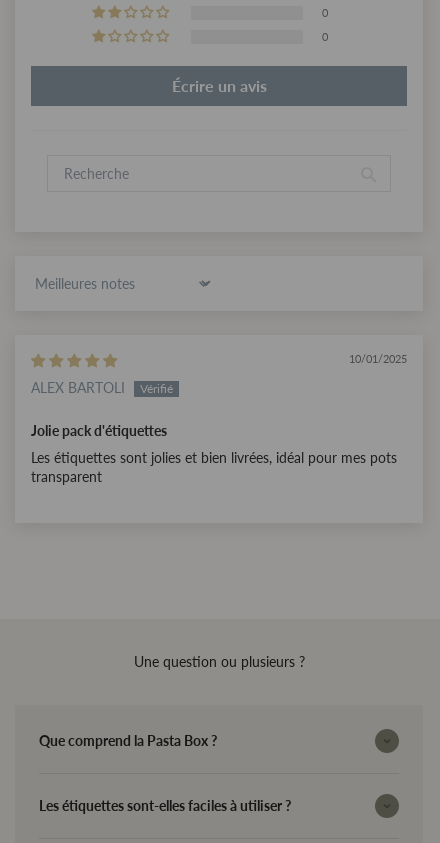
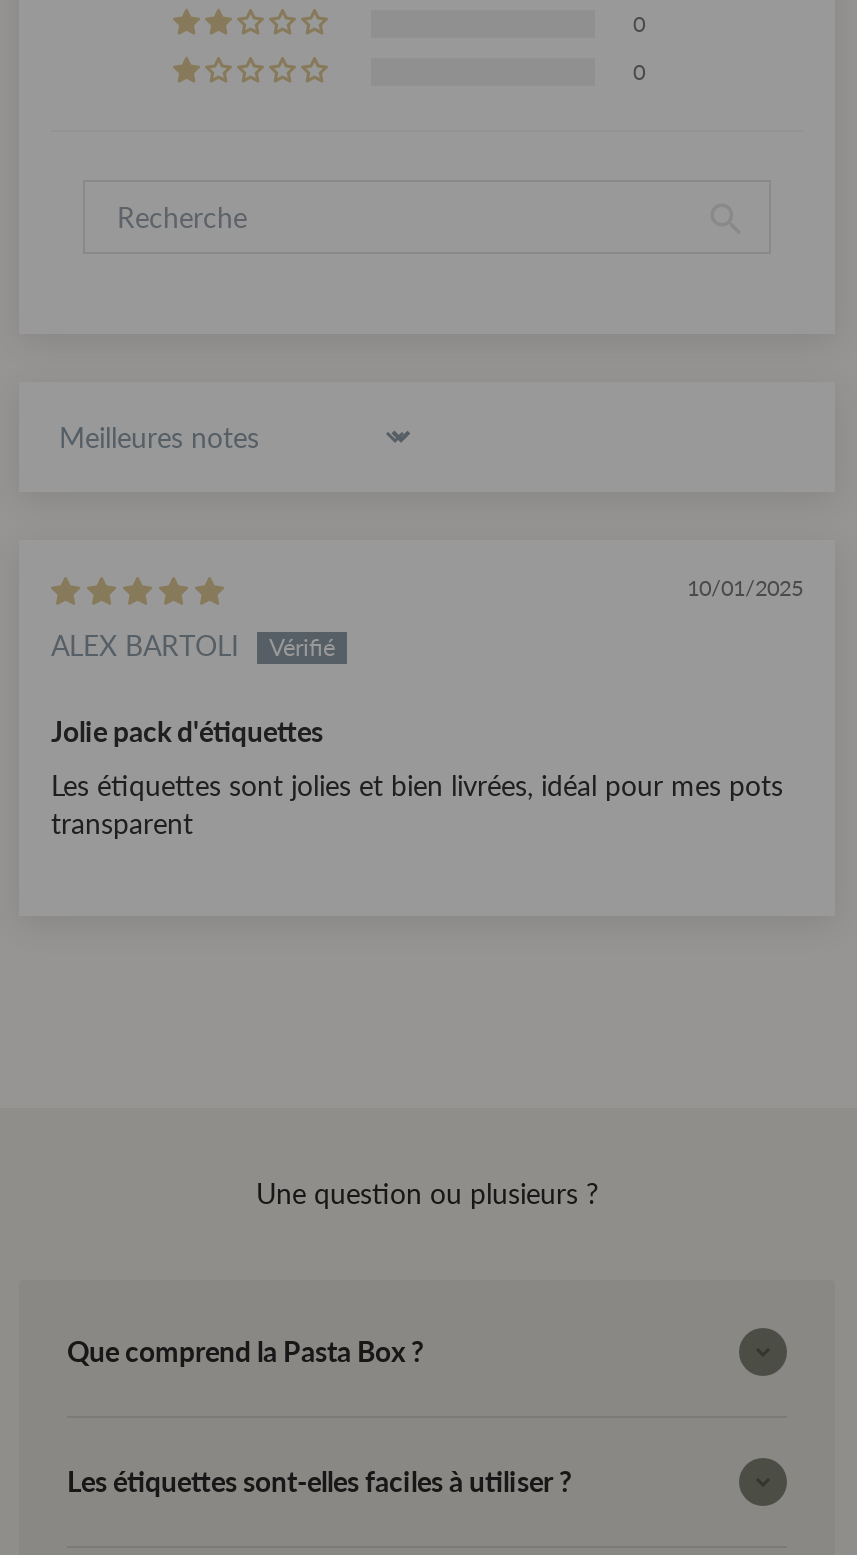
- Écrire un avis
